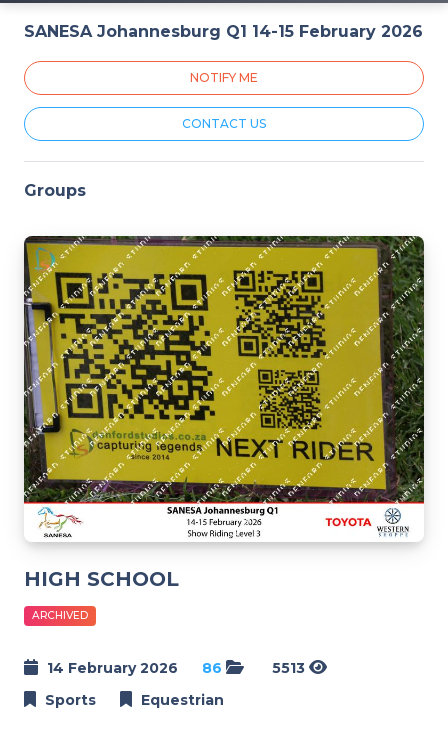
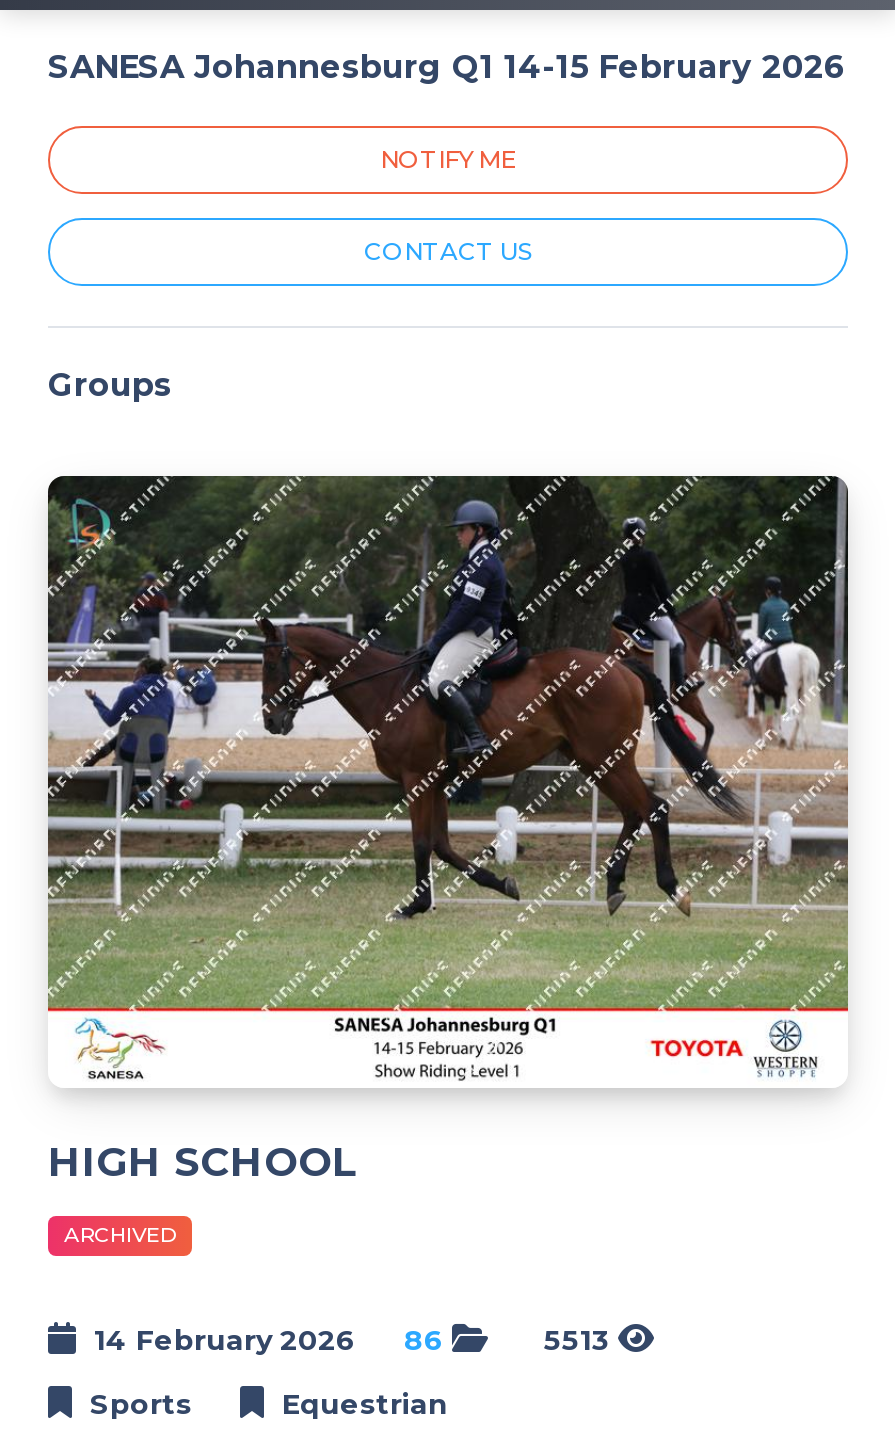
- [image]
+ [image]
